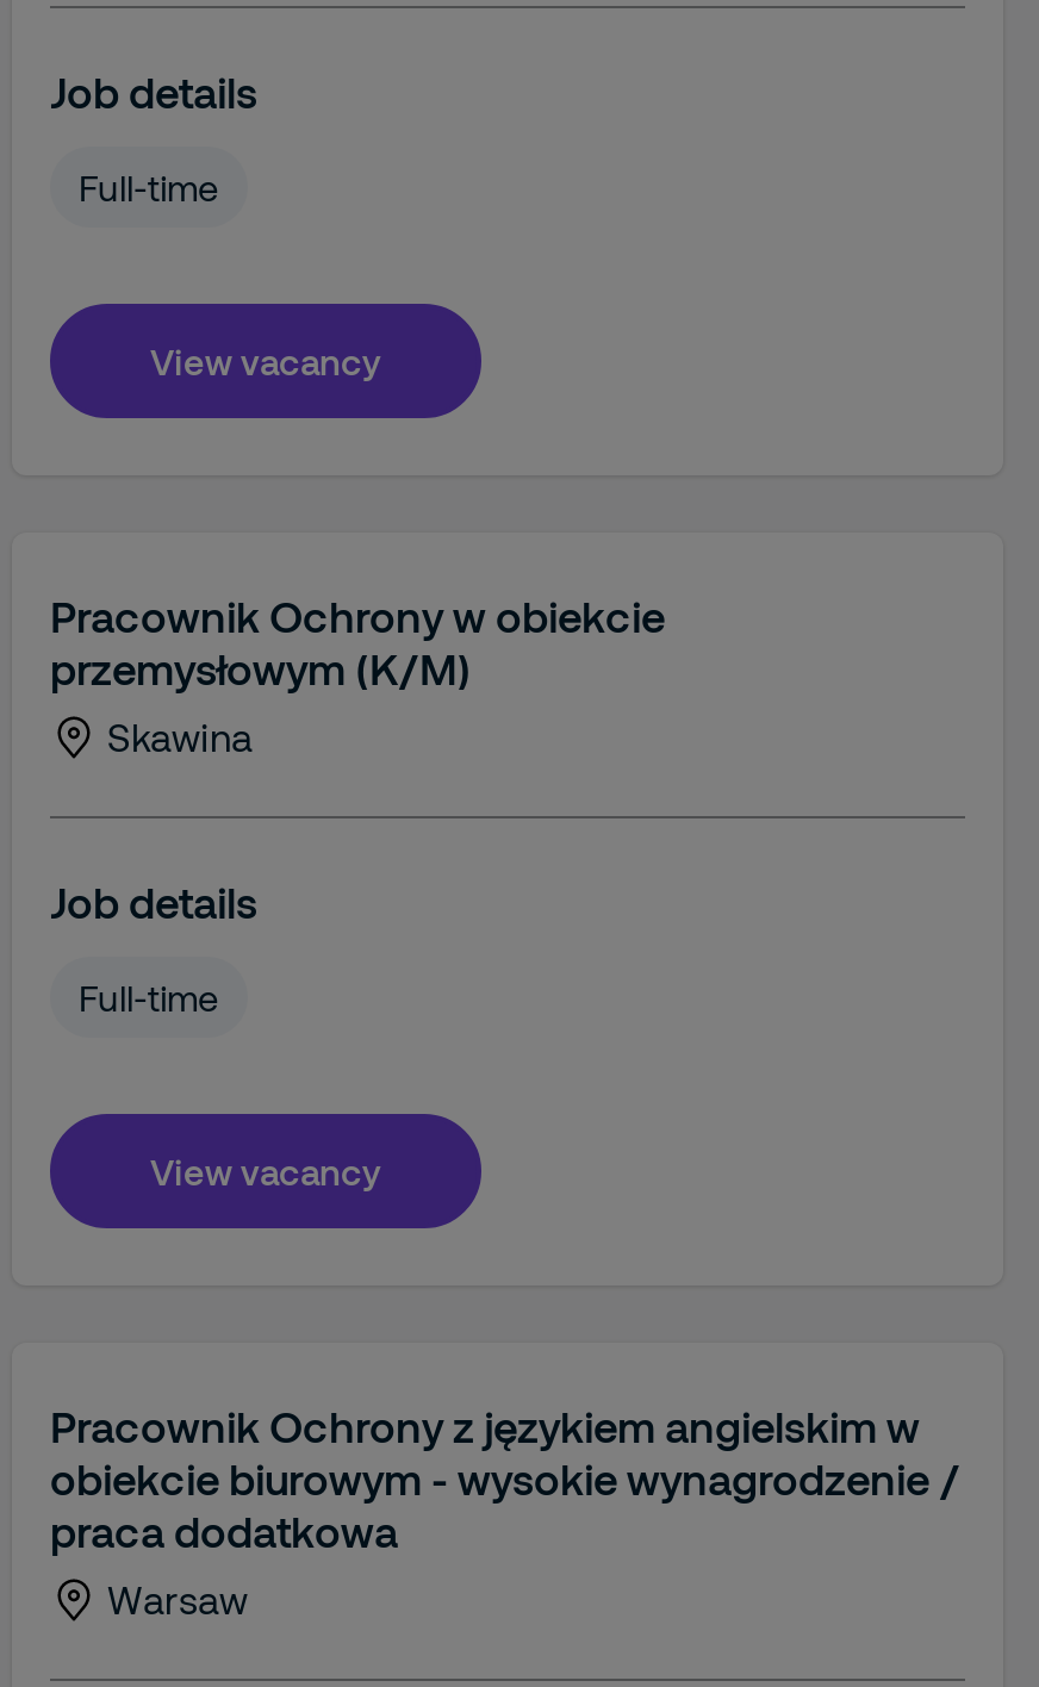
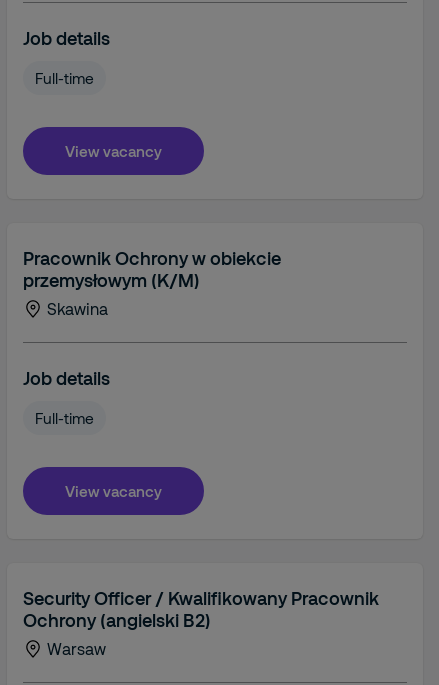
- Pracownik Ochrony z językiem angielskim w
- obiekcie biurowym - wysokie wynagrodzenie /
- praca dodatkowa
+ Security Officer / Kwalifikowany Pracownik
+ Ochrony (angielski B2)
